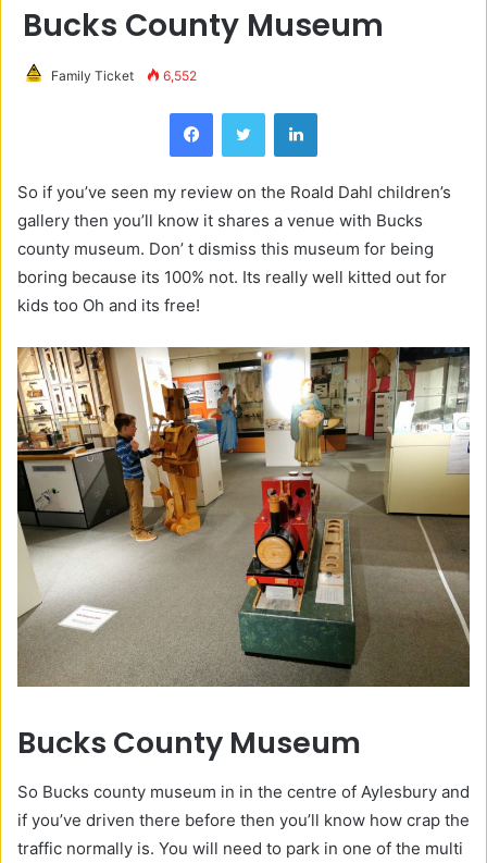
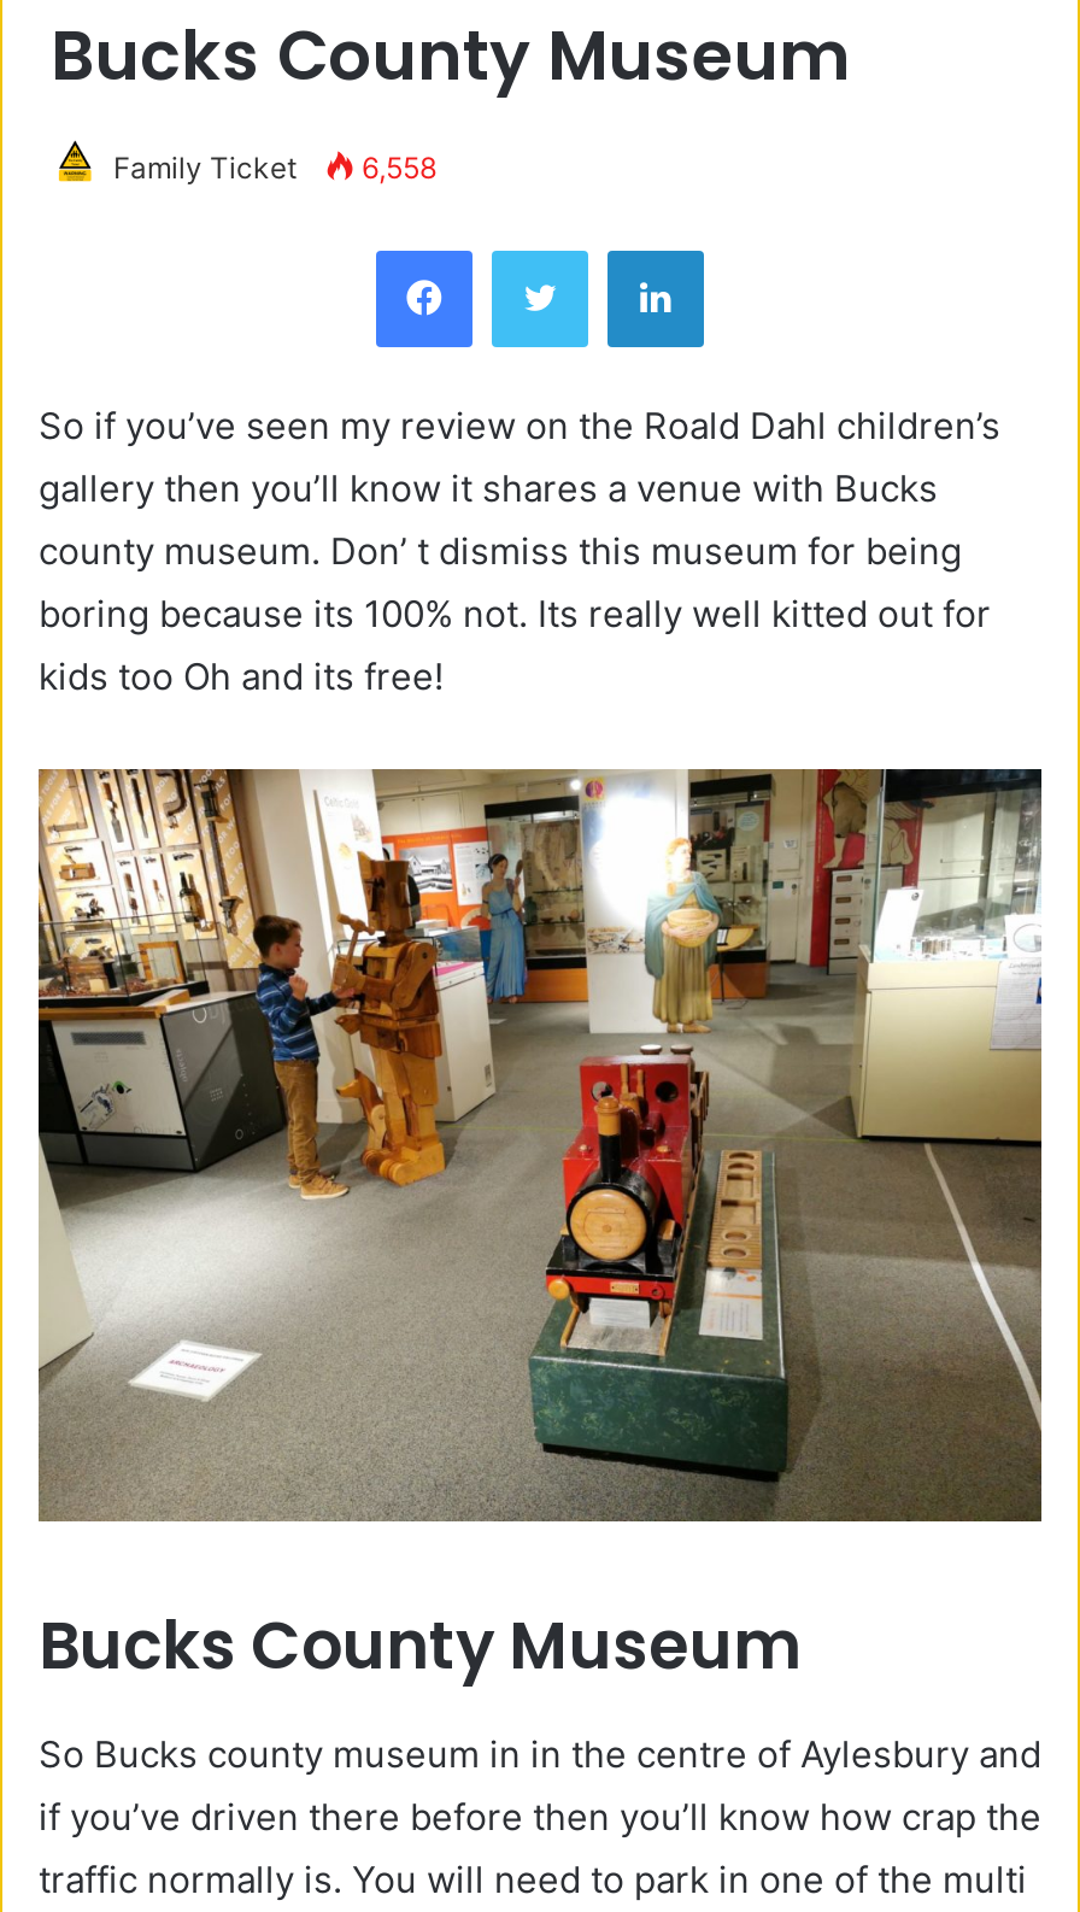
- Family Ticket 6,552
+ Family Ticket 6,558
